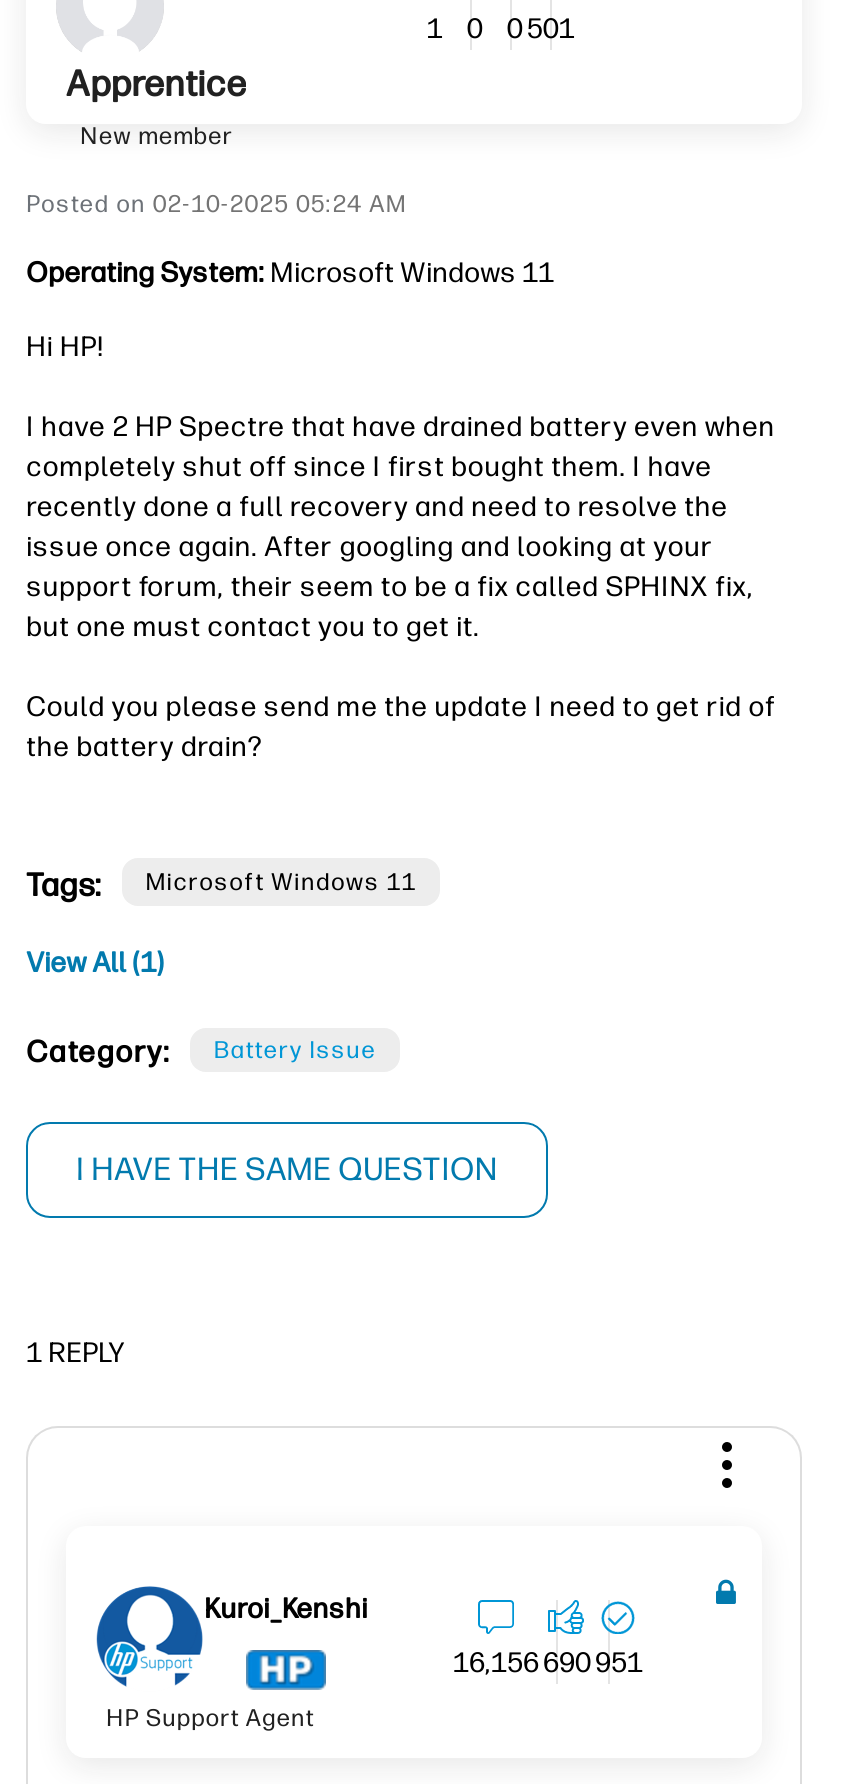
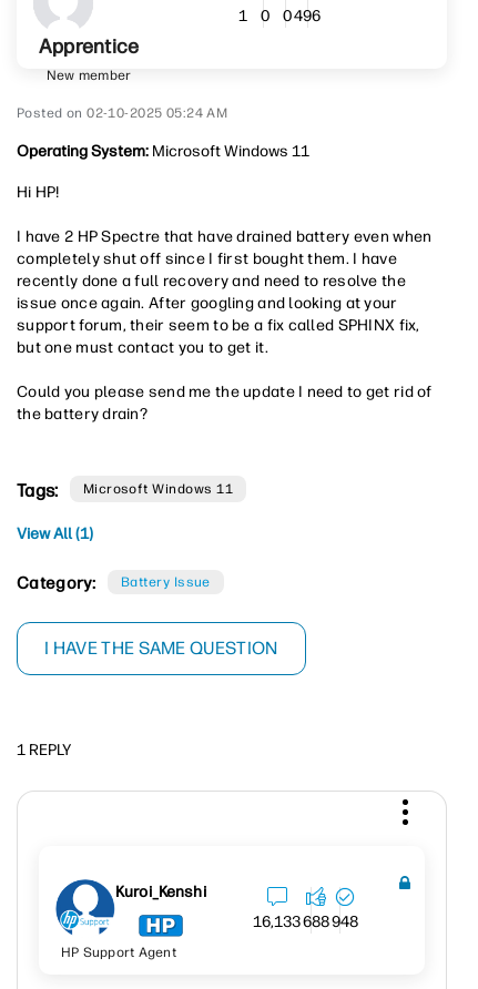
- 1 0 0 501
+ 1 0 0 496

- 16,156 690 951
+ 16,133 688 948
